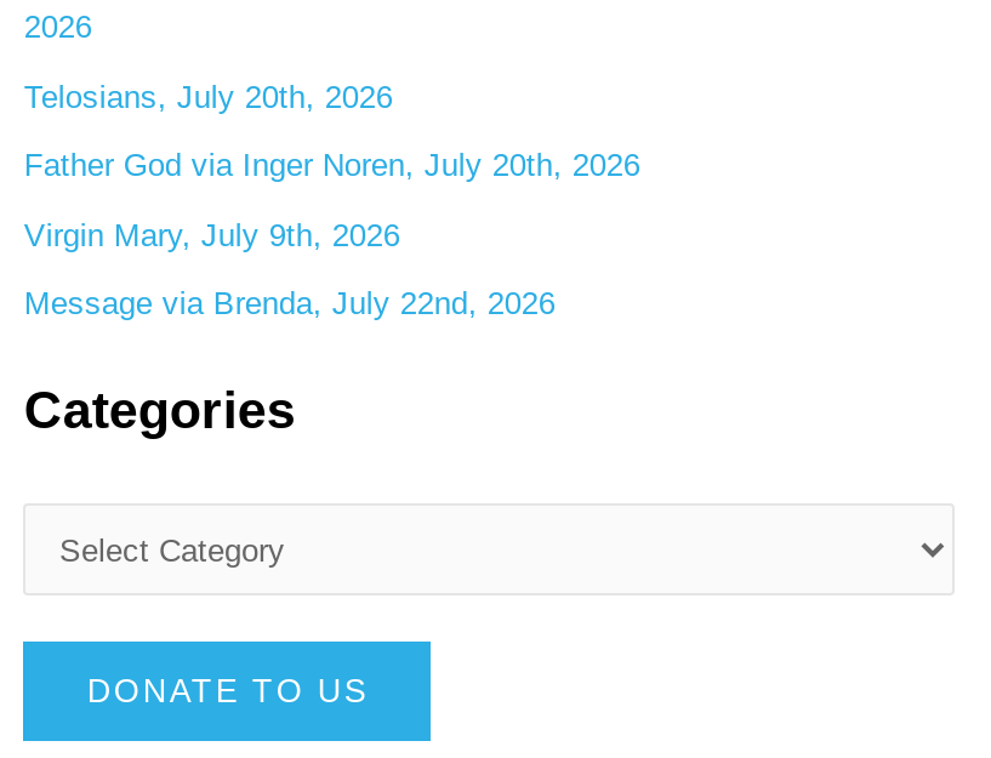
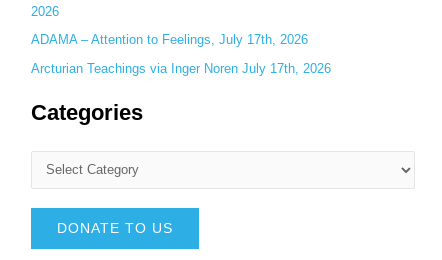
- Telosians, July 20th, 2026
- Father God via Inger Noren, July 20th, 2026
- Virgin Mary, July 9th, 2026
- Message via Brenda, July 22nd, 2026
+ ADAMA – Attention to Feelings, July 17th, 2026
+ Arcturian Teachings via Inger Noren July 17th, 2026
